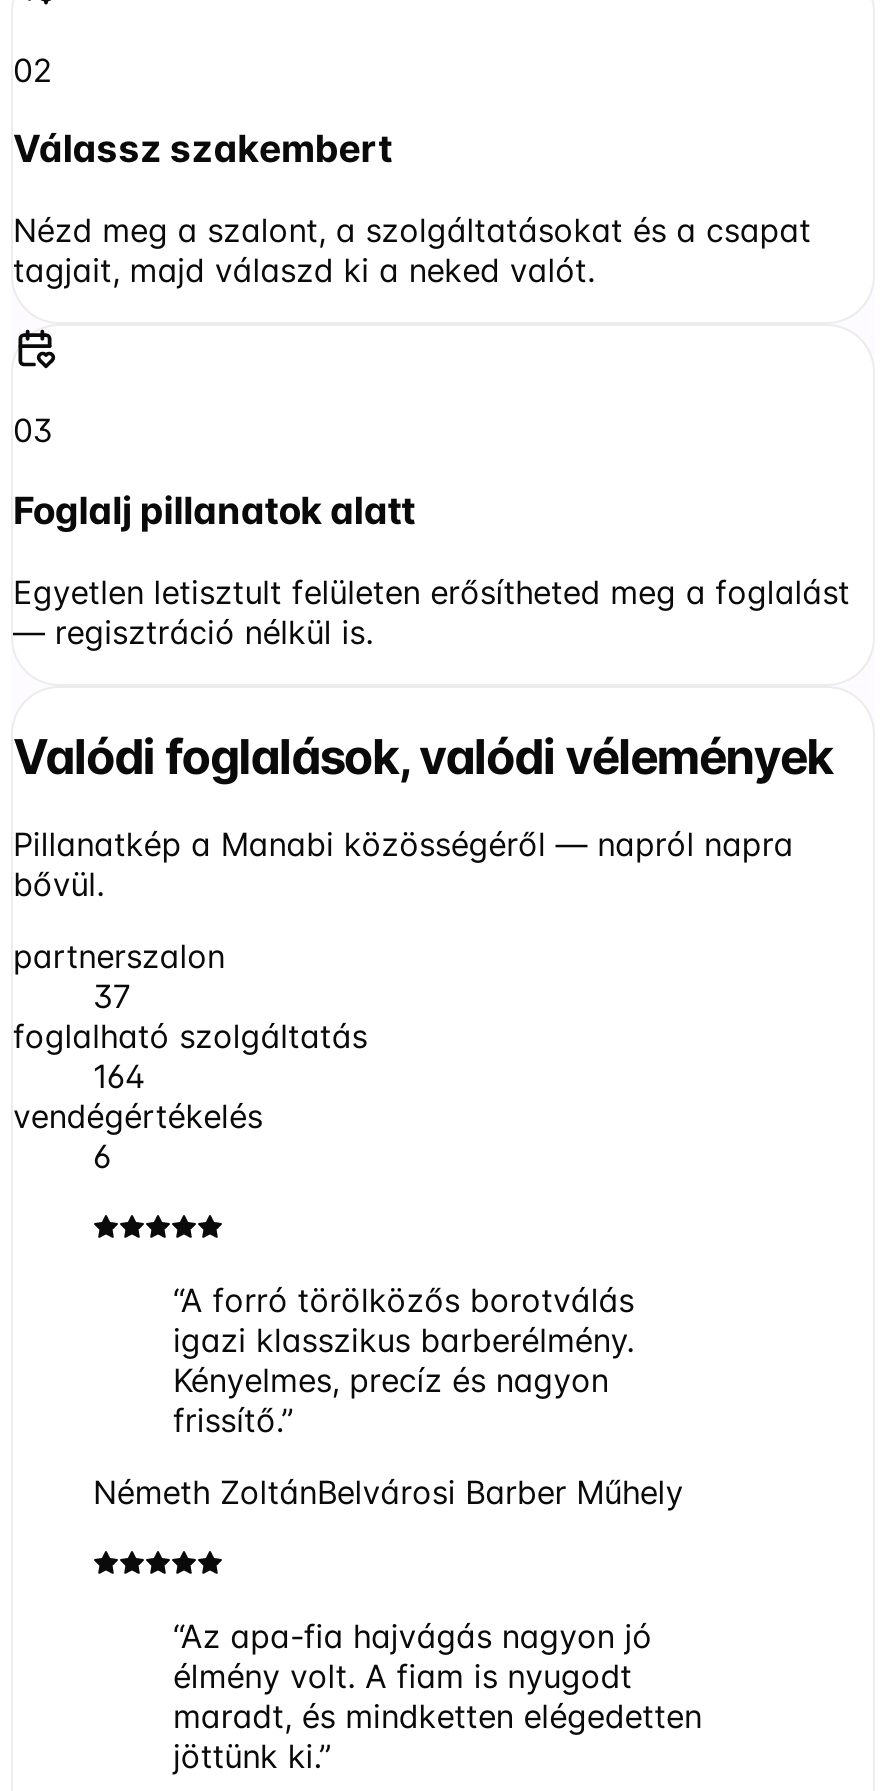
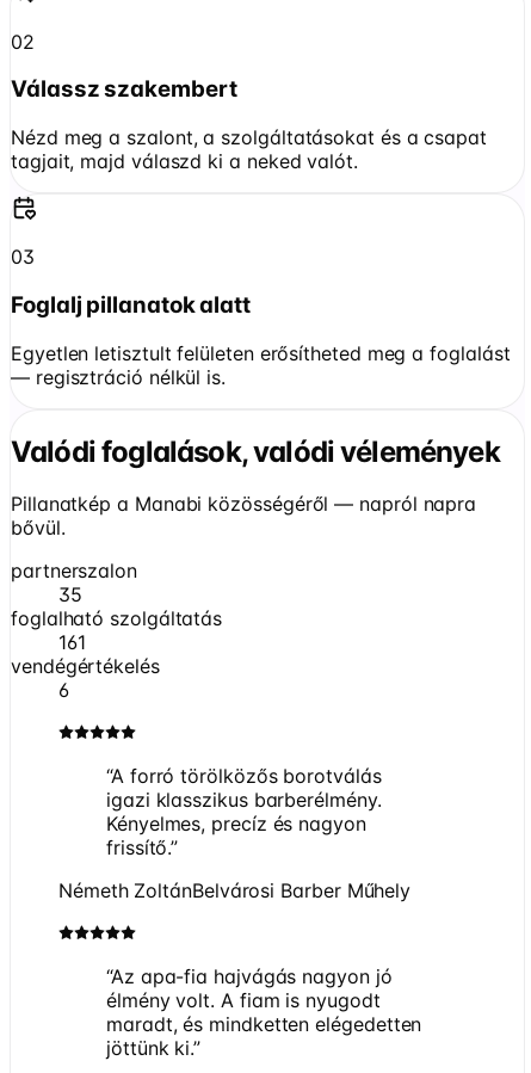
- 37
+ 35

- 164
+ 161
